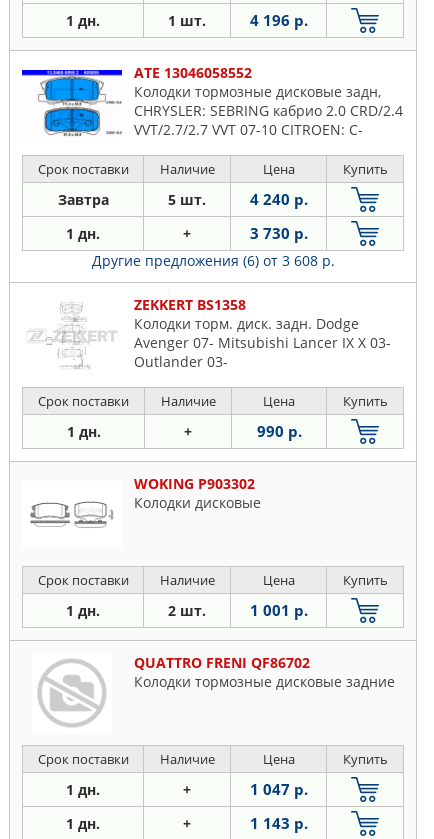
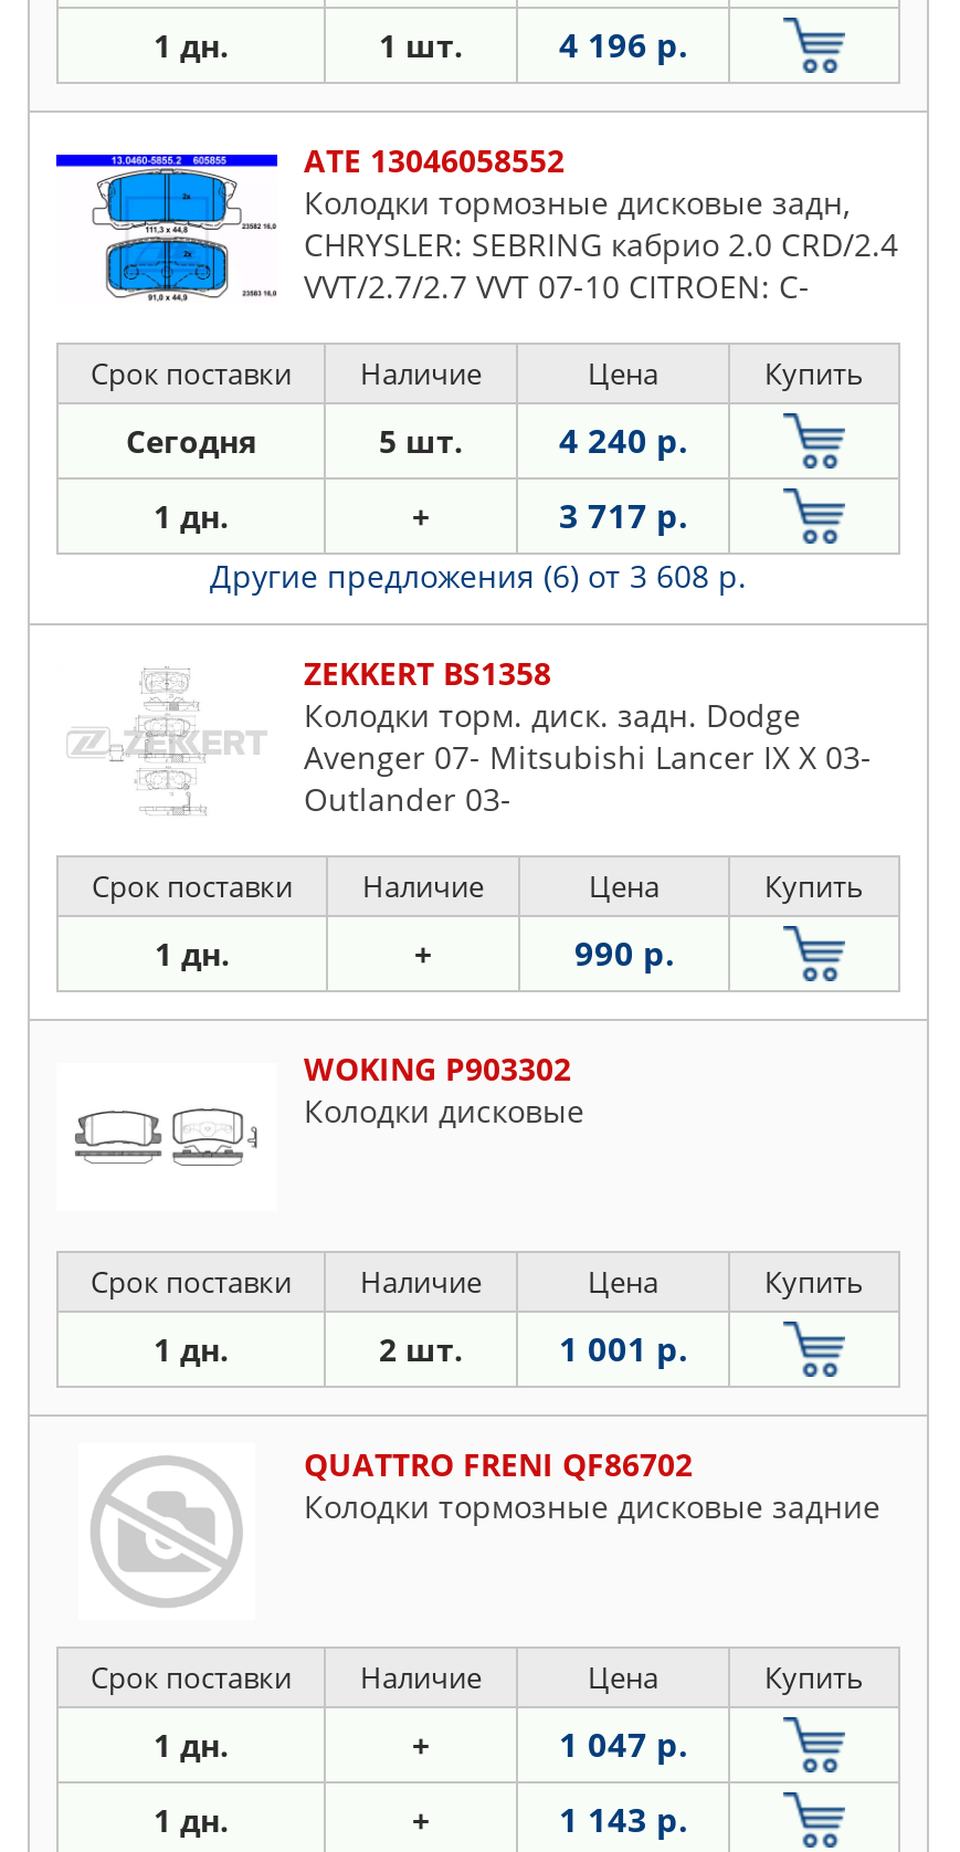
- Завтра
+ Сегодня

- 3 730 р.
+ 3 717 р.
